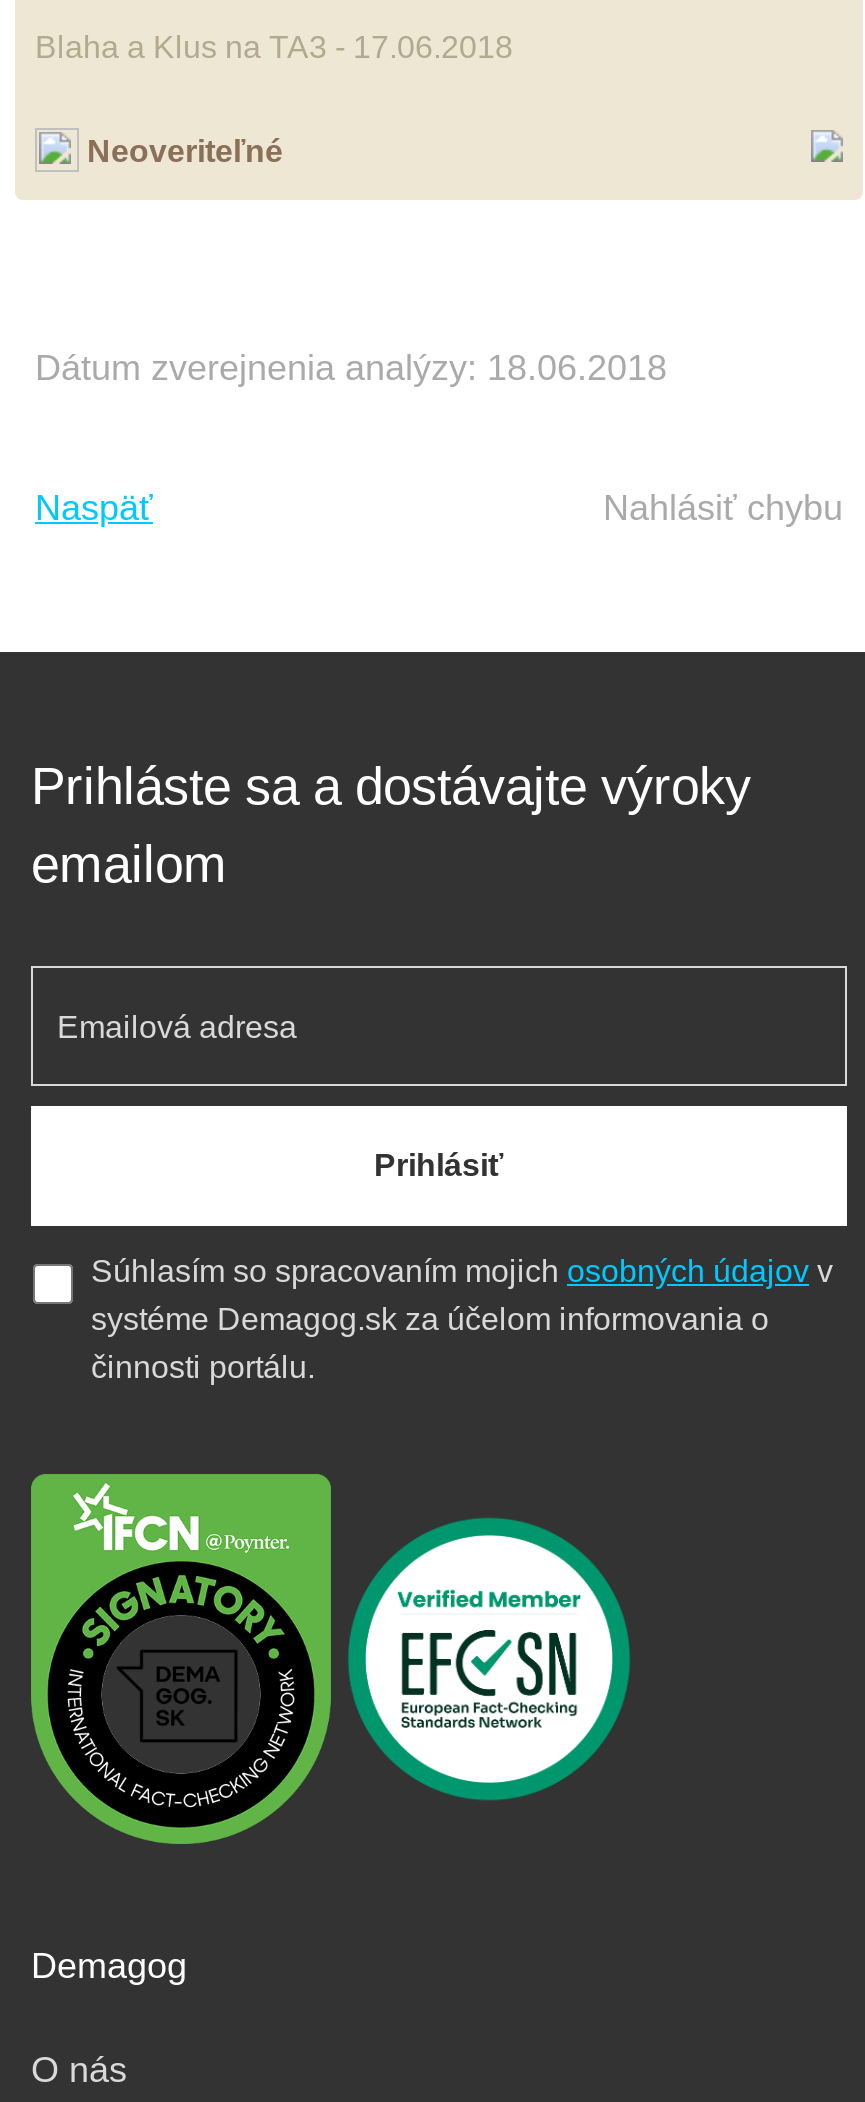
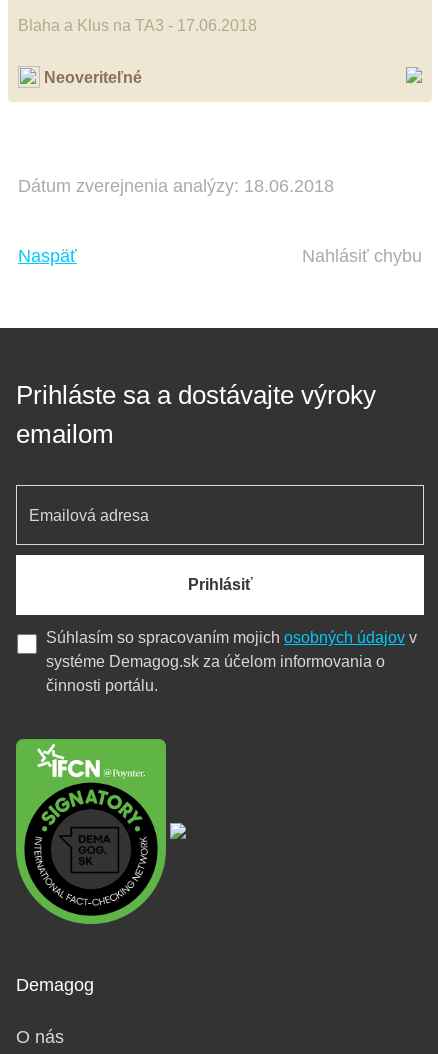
- [image]
